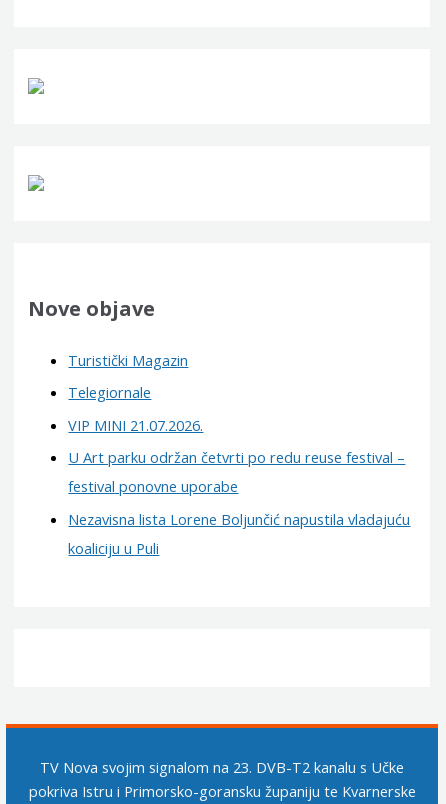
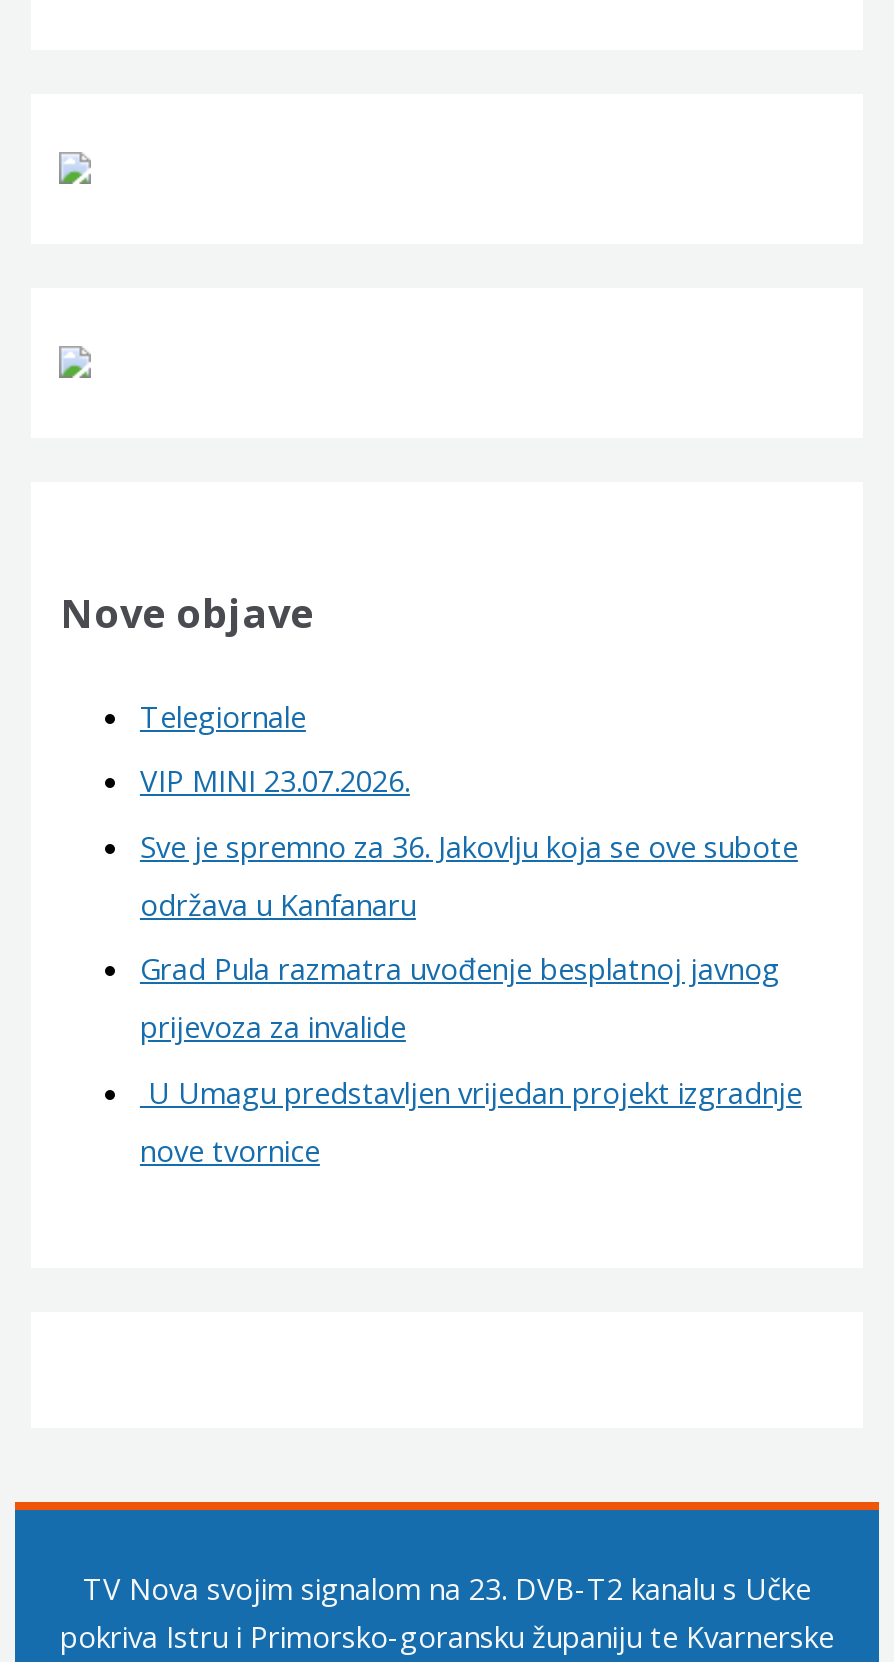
- Turistički Magazin

moved up: Telegiornale

- VIP MINI 21.07.2026.
- U Art parku održan četvrti po redu reuse festival –
- festival ponovne uporabe
- Nezavisna lista Lorene Boljunčić napustila vladajuću
- koaliciju u Puli
+ VIP MINI 23.07.2026.
+ Sve je spremno za 36. Jakovlju koja se ove subote
+ održava u Kanfanaru
+ Grad Pula razmatra uvođenje besplatnoj javnog
+ prijevoza za invalide
+ U Umagu predstavljen vrijedan projekt izgradnje
+ nove tvornice
